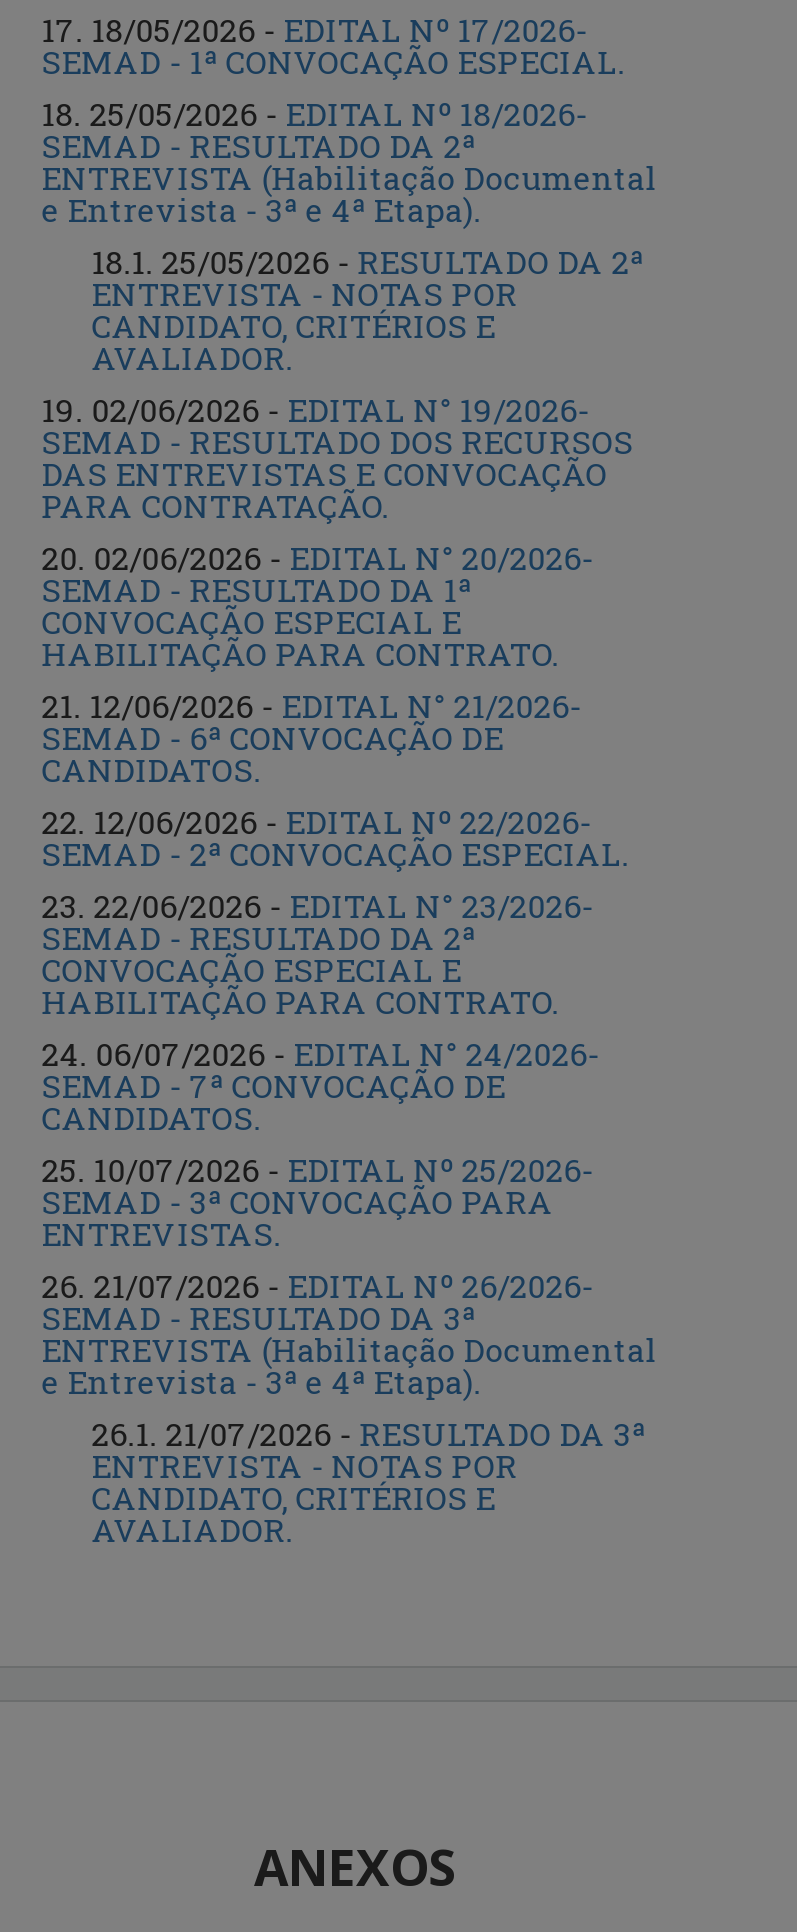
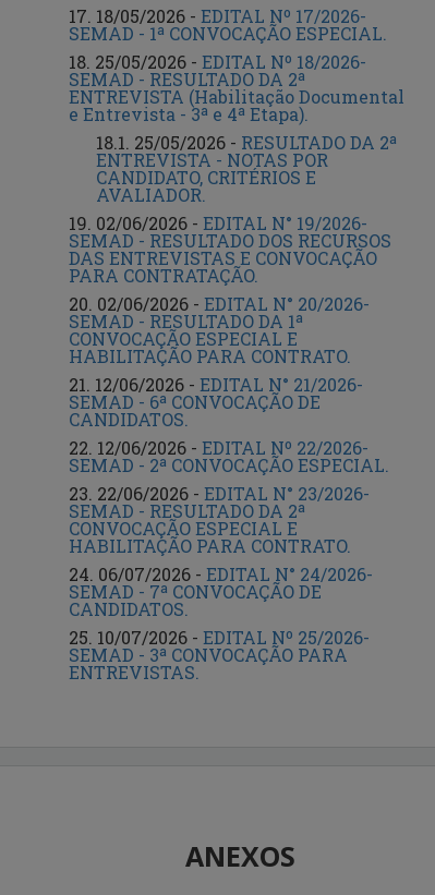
- 26. 21/07/2026 - EDITAL Nº 26/2026-
- SEMAD - RESULTADO DA 3ª
- ENTREVISTA (Habilitação Documental
- e Entrevista - 3ª e 4ª Etapa).
- 26.1. 21/07/2026 - RESULTADO DA 3ª
- ENTREVISTA - NOTAS POR
- CANDIDATO, CRITÉRIOS E
- AVALIADOR.
